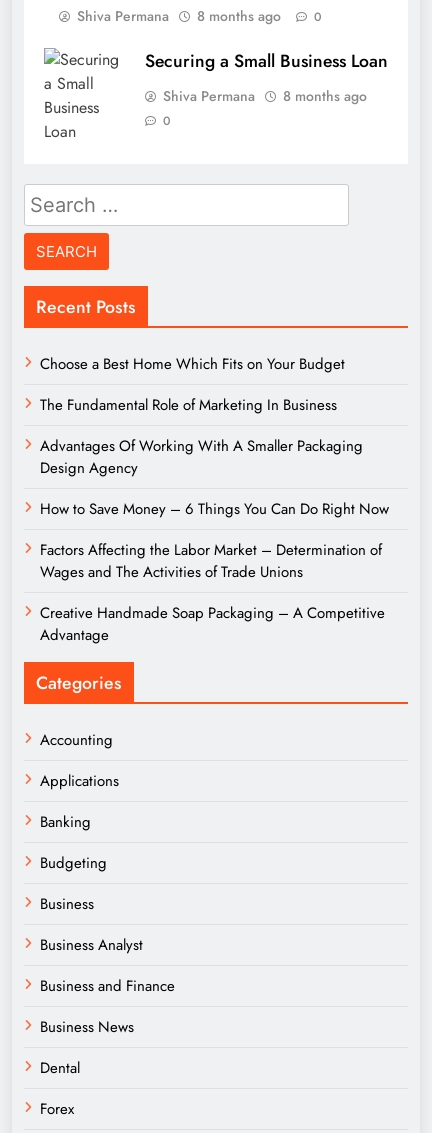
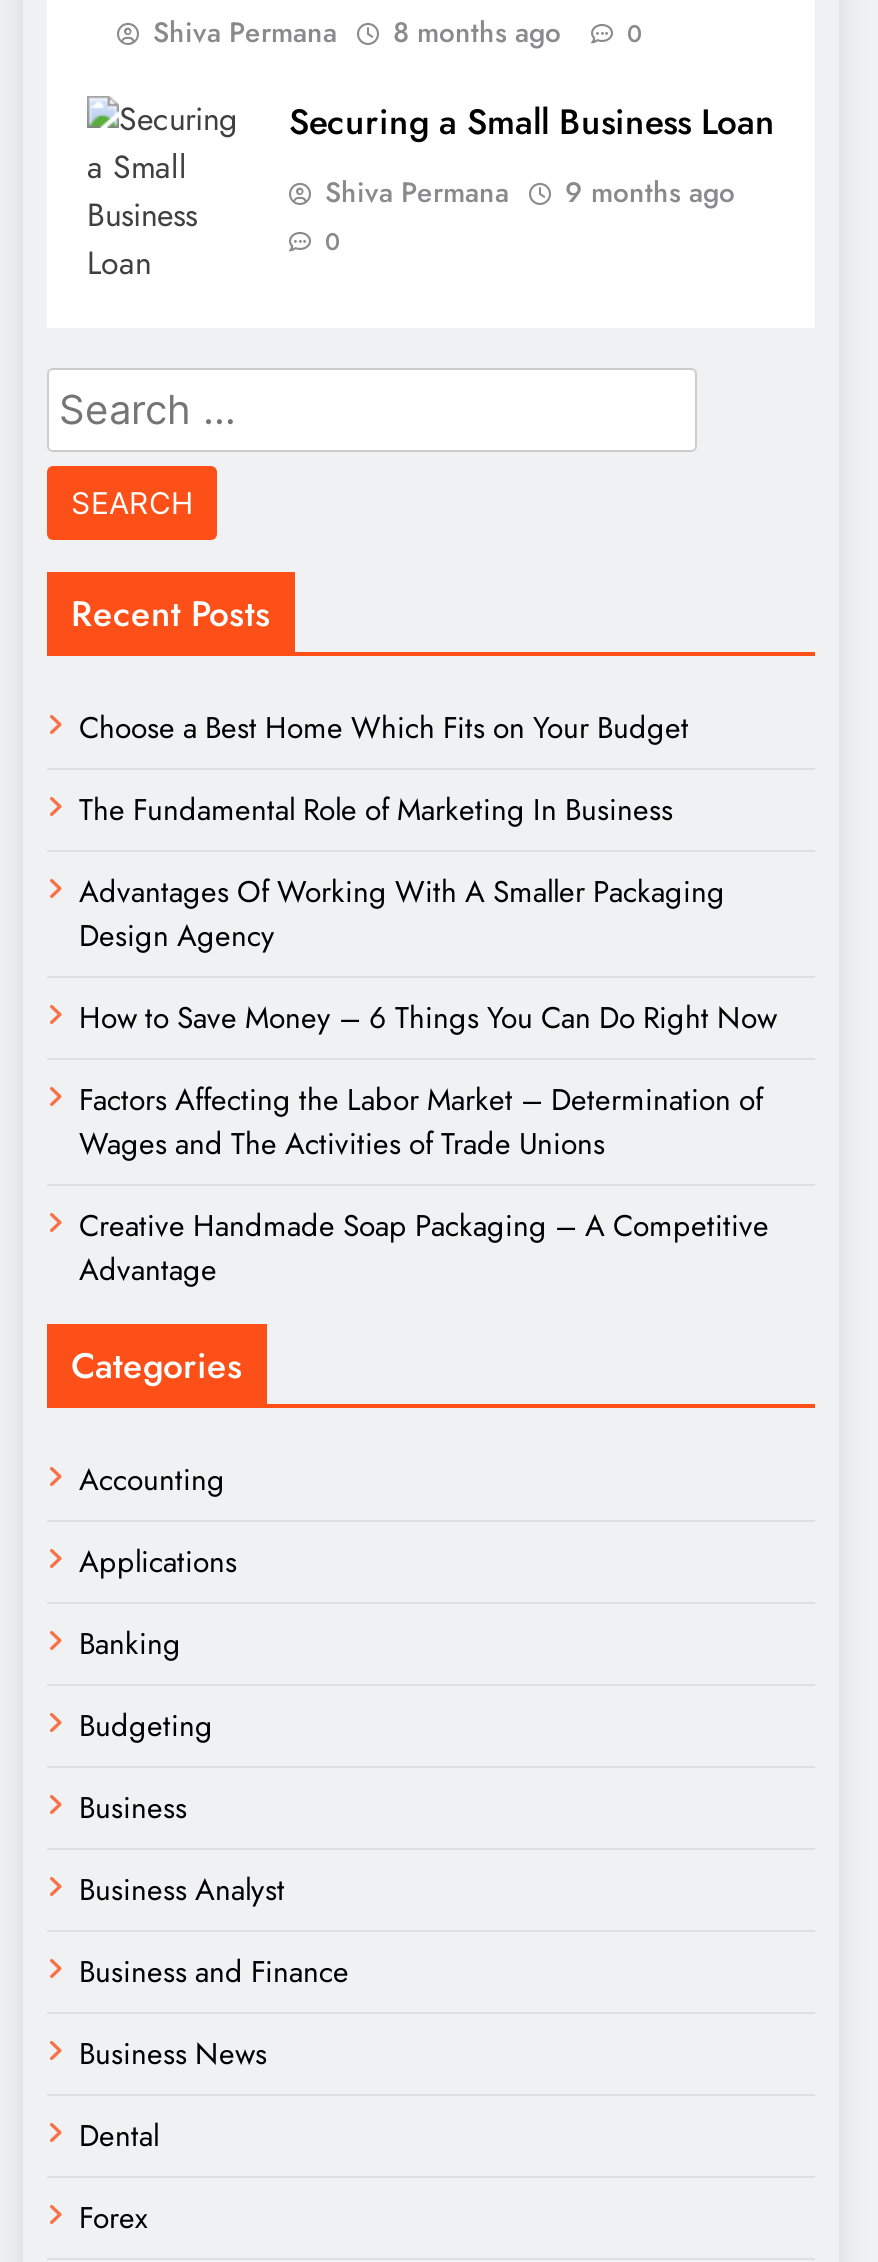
- Shiva Permana 8 months ago
+ Shiva Permana 9 months ago
